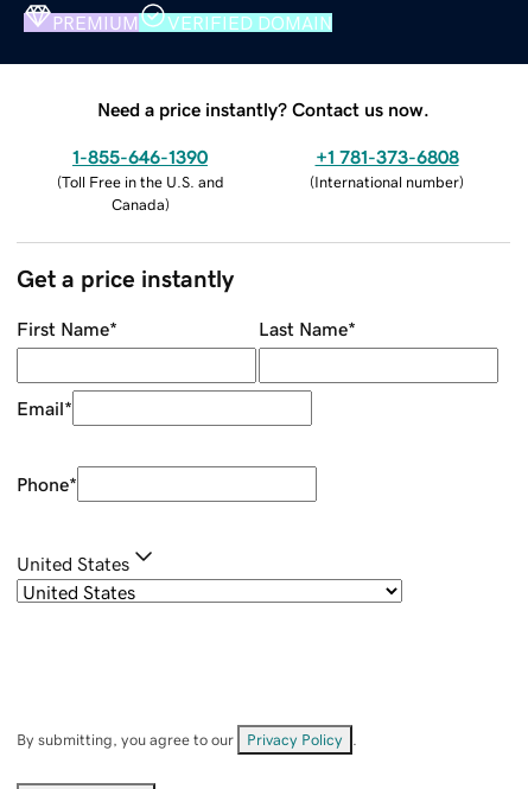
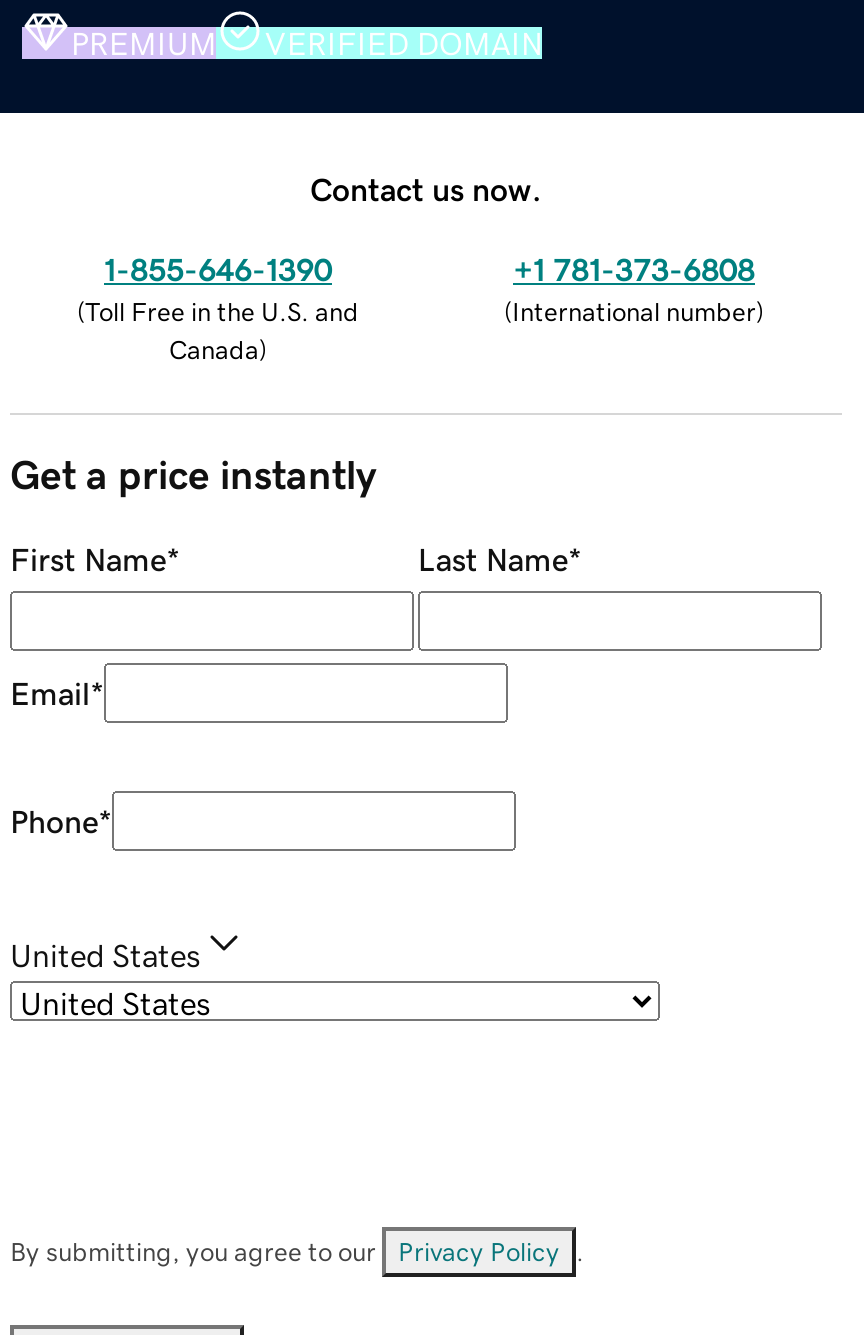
- Need a price instantly? Contact us now.
+ Contact us now.
